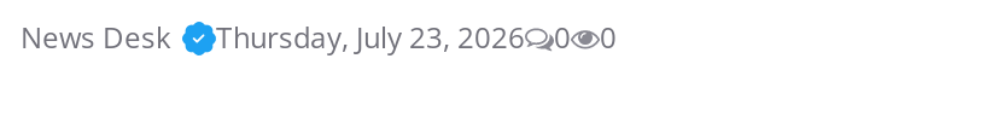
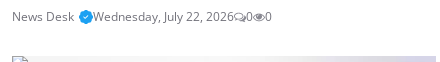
- Thursday, July 23, 2026
+ Wednesday, July 22, 2026
